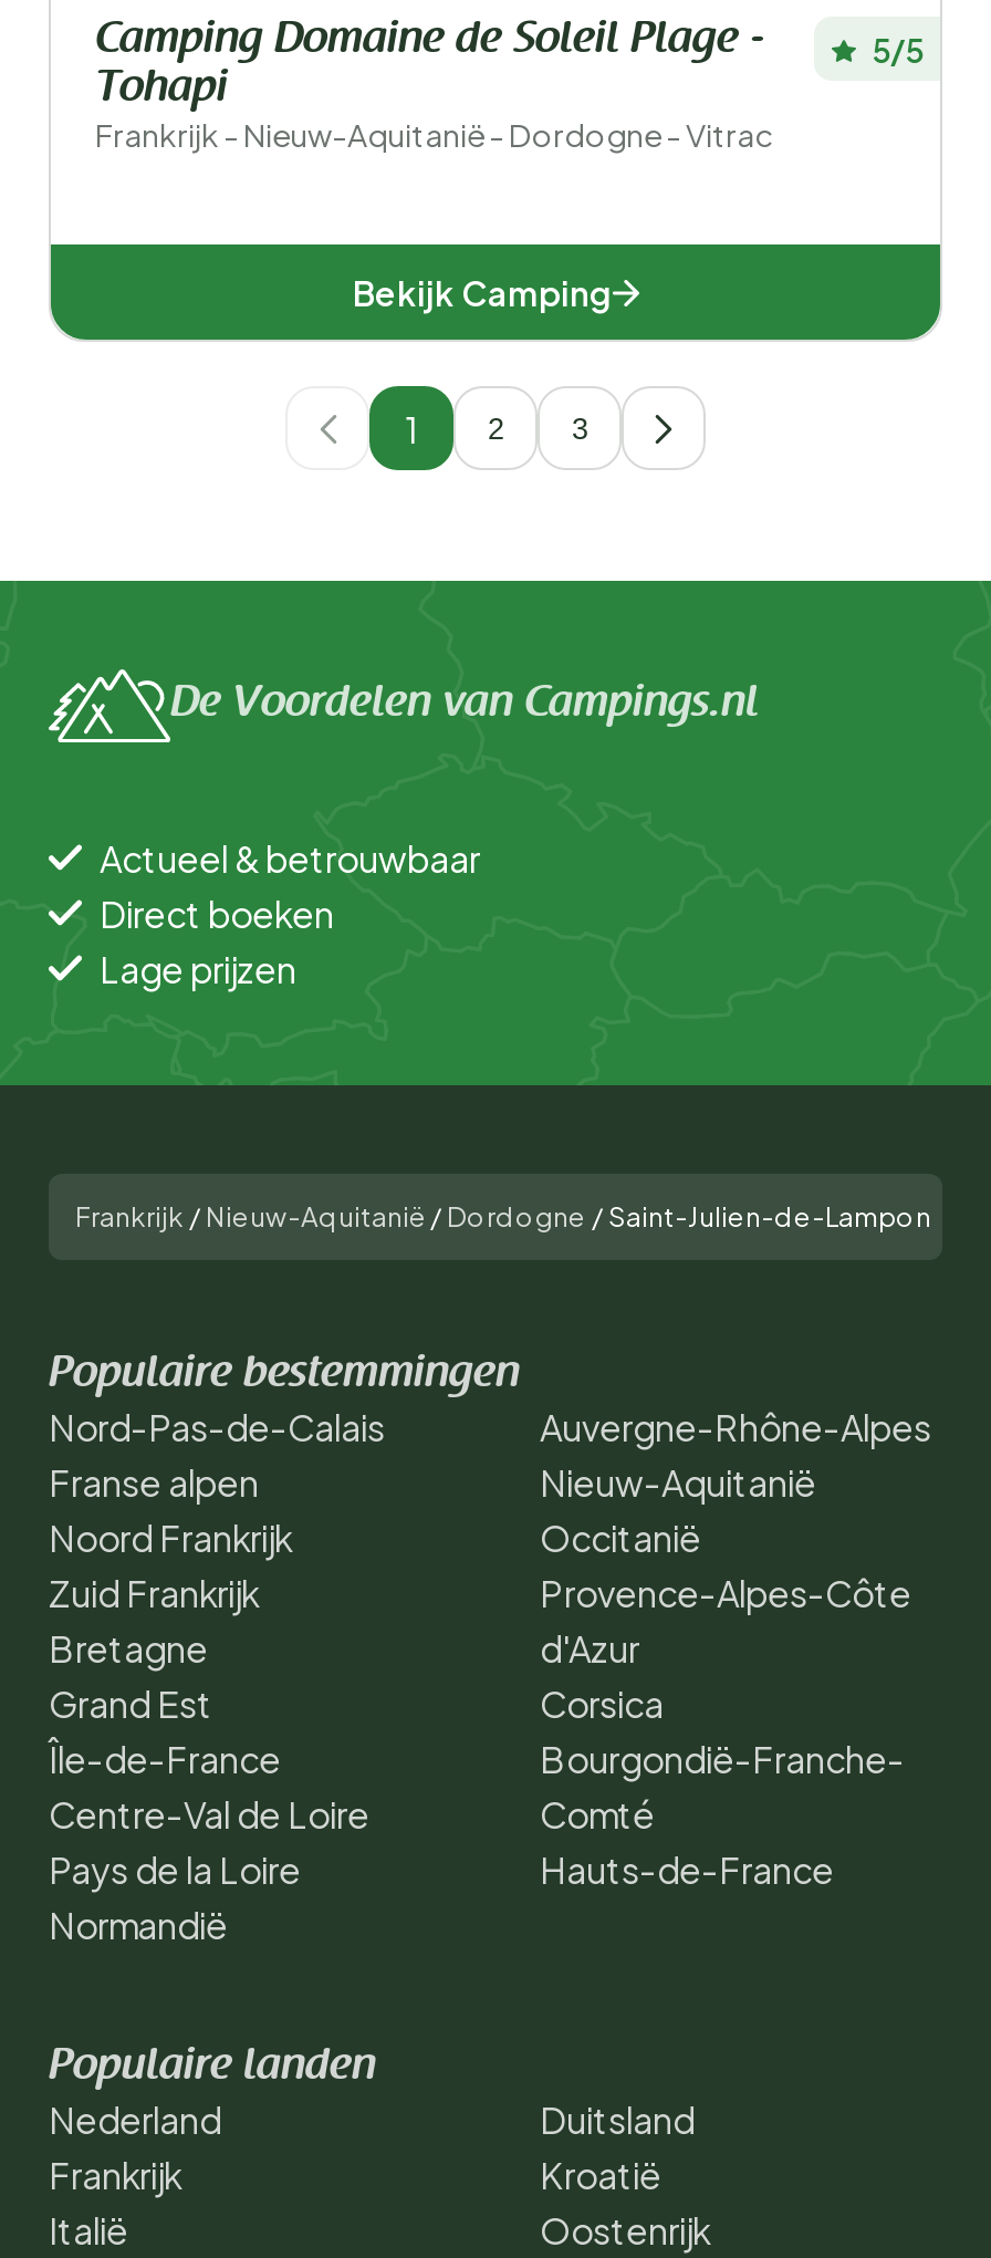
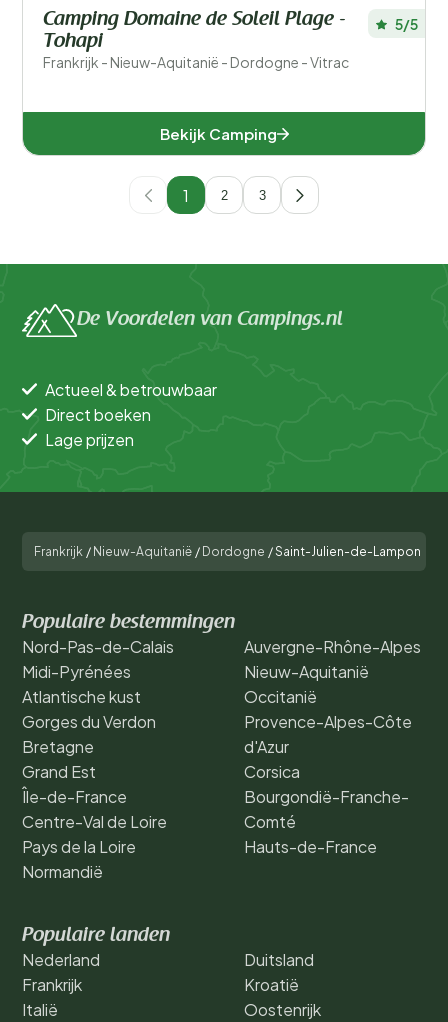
- Franse alpen
- Noord Frankrijk
- Zuid Frankrijk
+ Midi-Pyrénées
+ Atlantische kust
+ Gorges du Verdon
